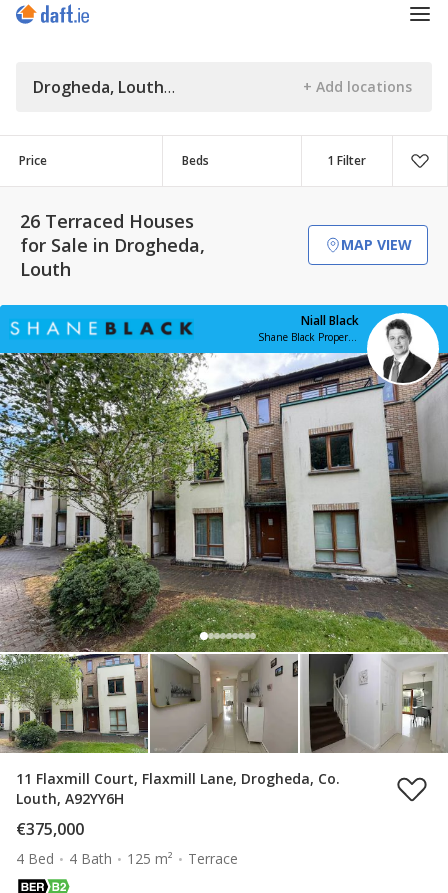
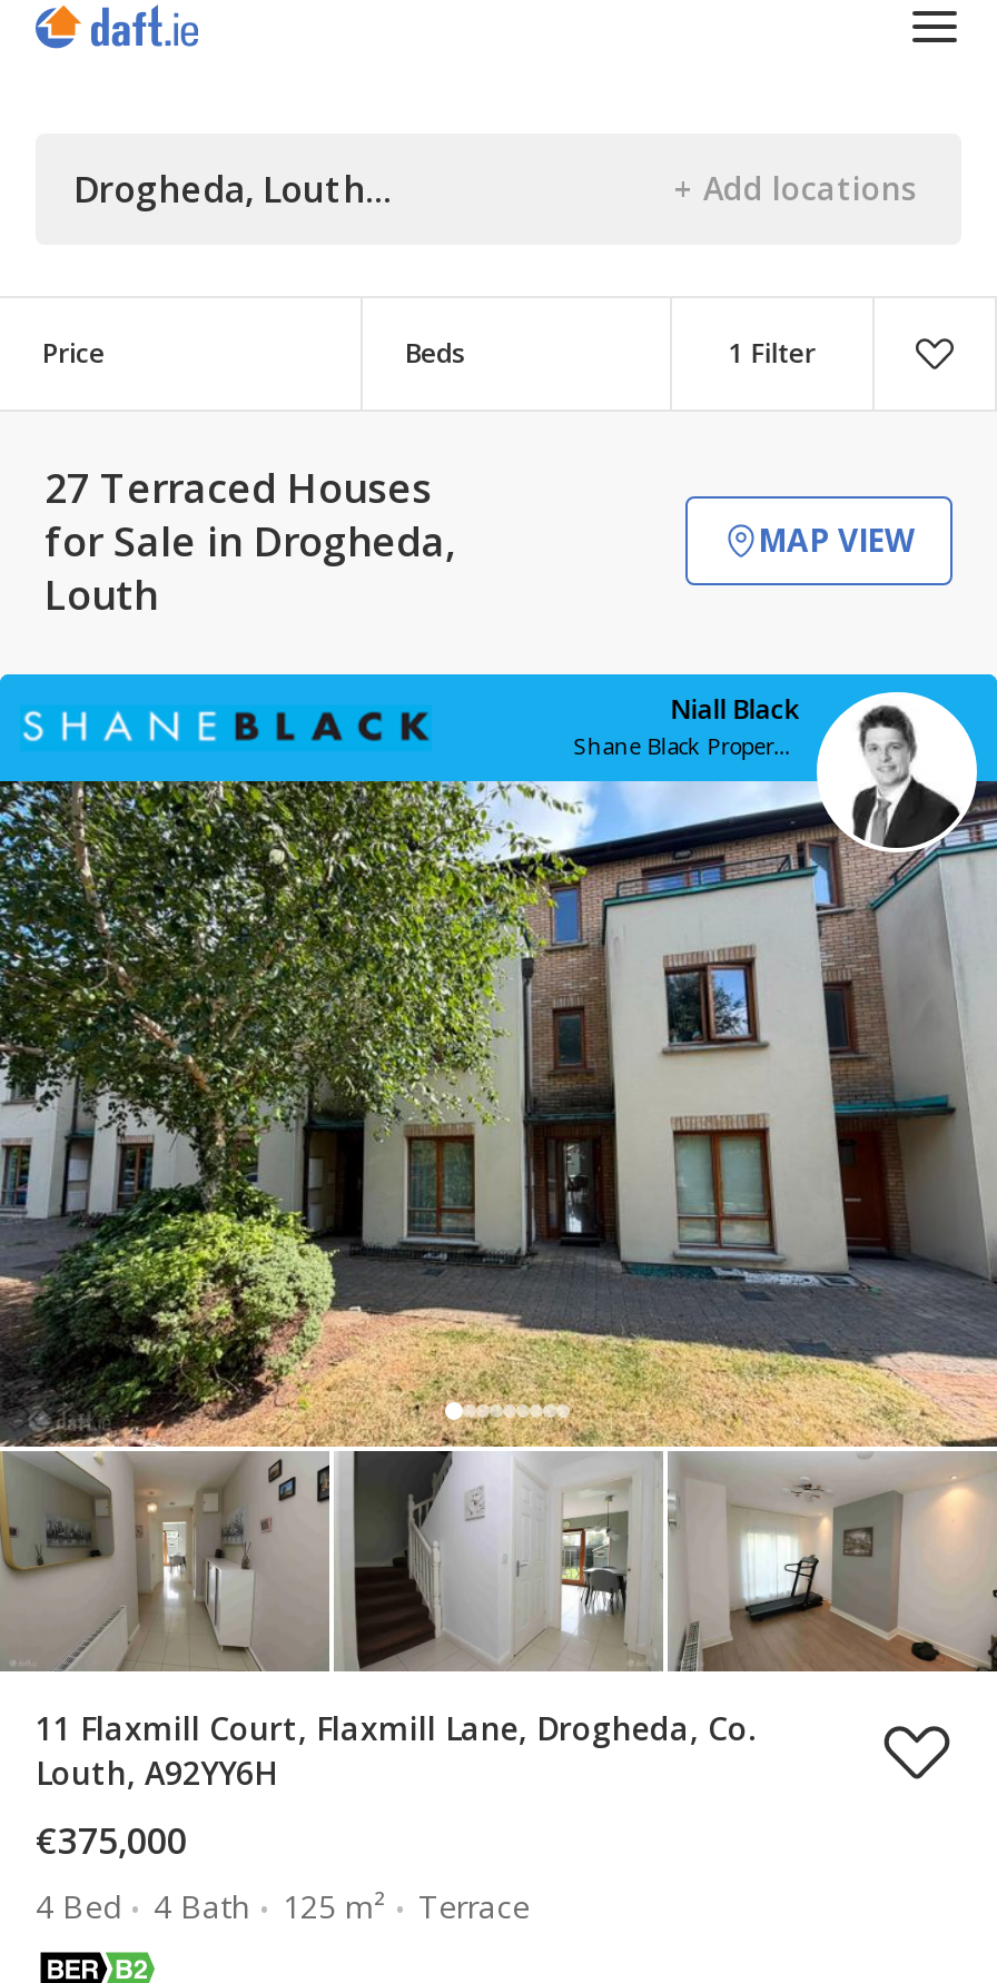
- 26 Terraced Houses
+ 27 Terraced Houses

- [image]
+ [image]
